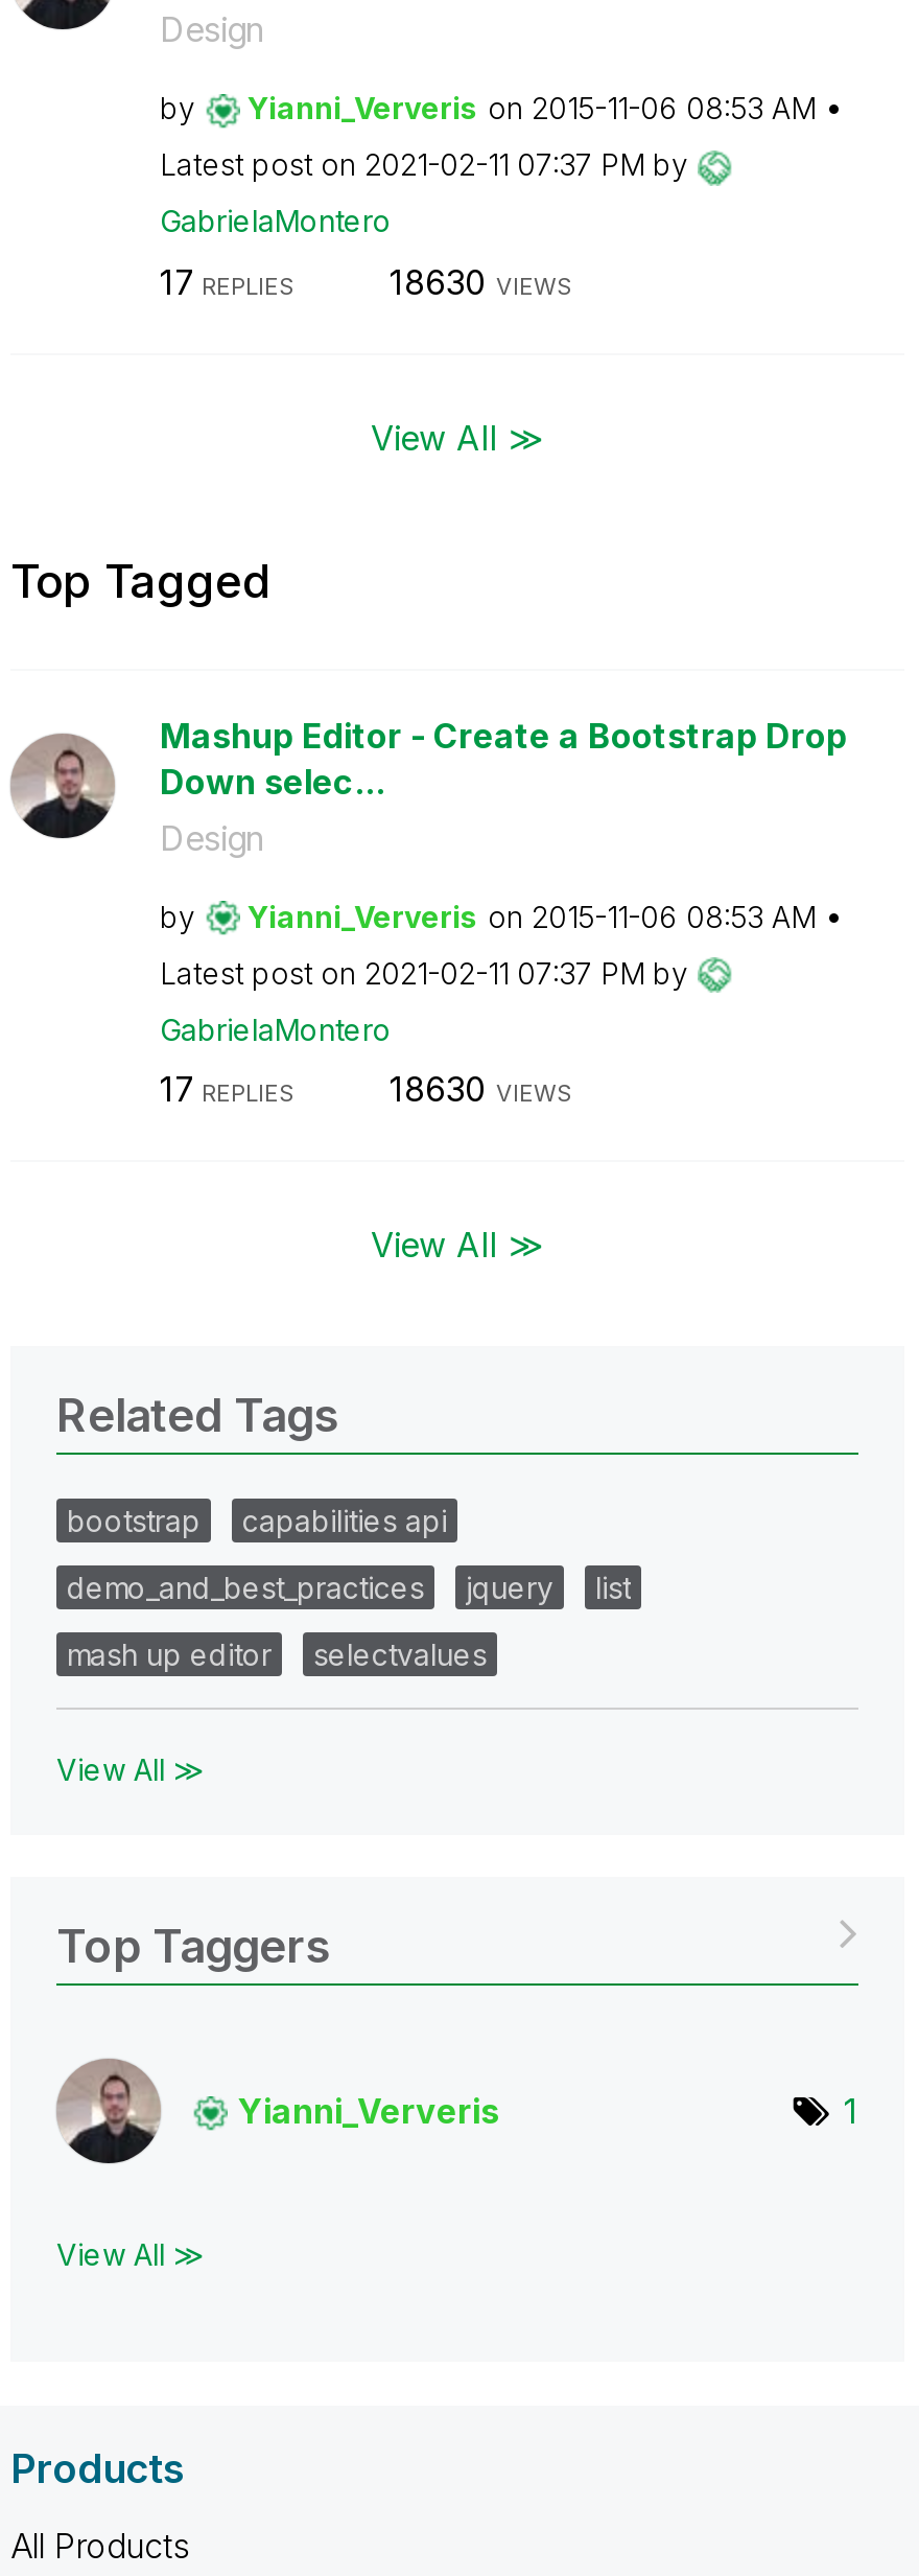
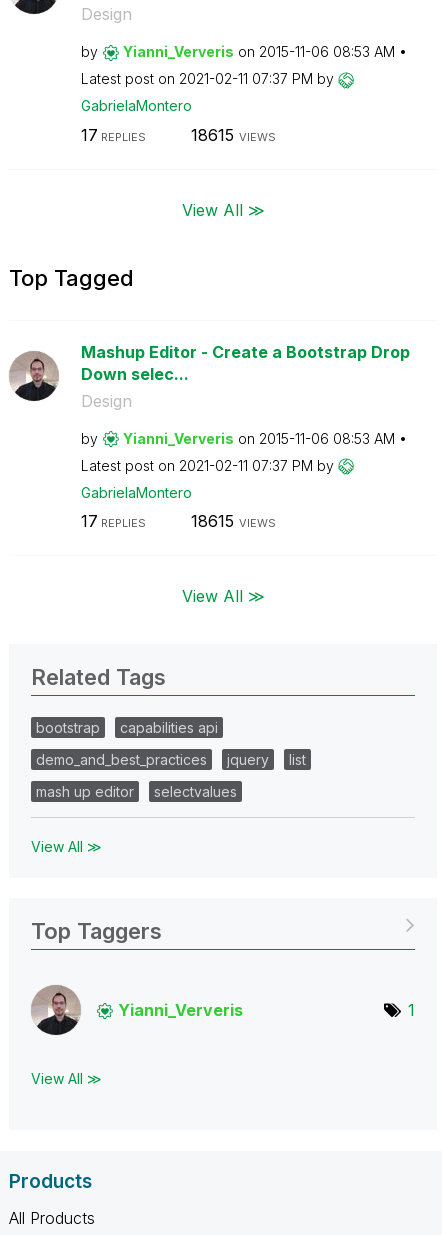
- 18630 VIEWS
+ 18615 VIEWS

- 18630 VIEWS
+ 18615 VIEWS
